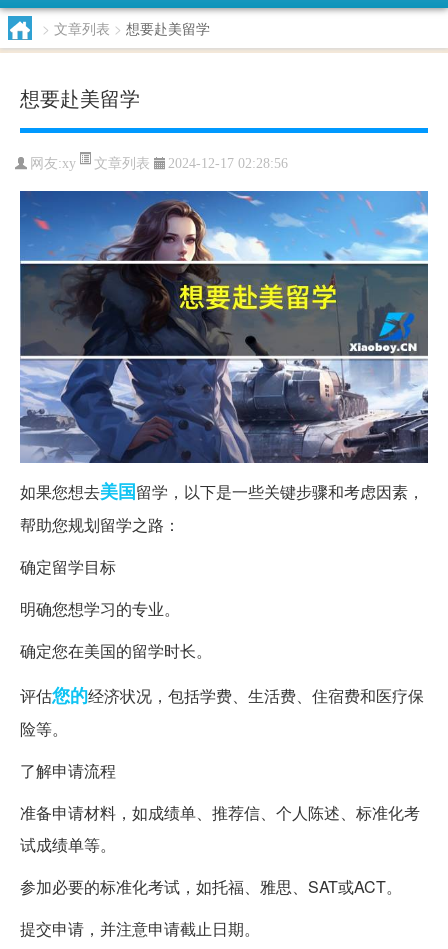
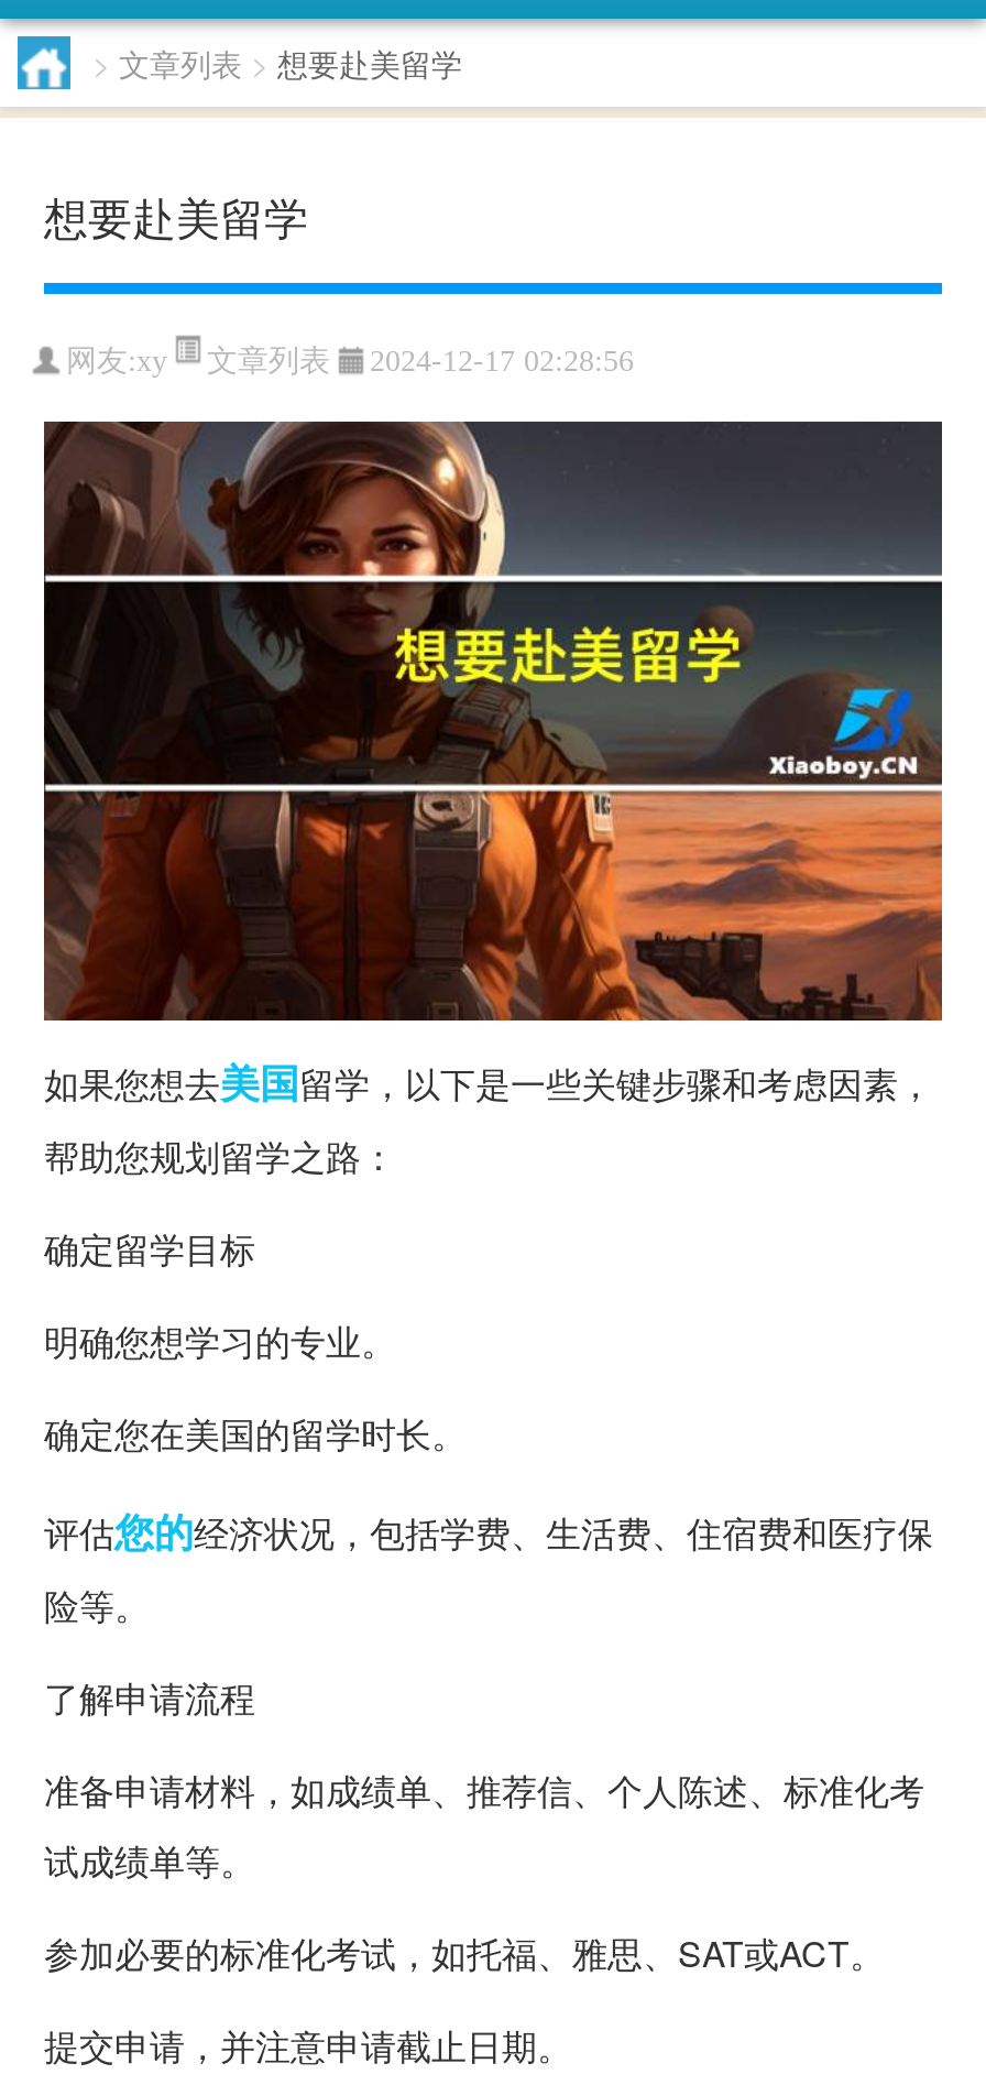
- [image]
+ [image]
